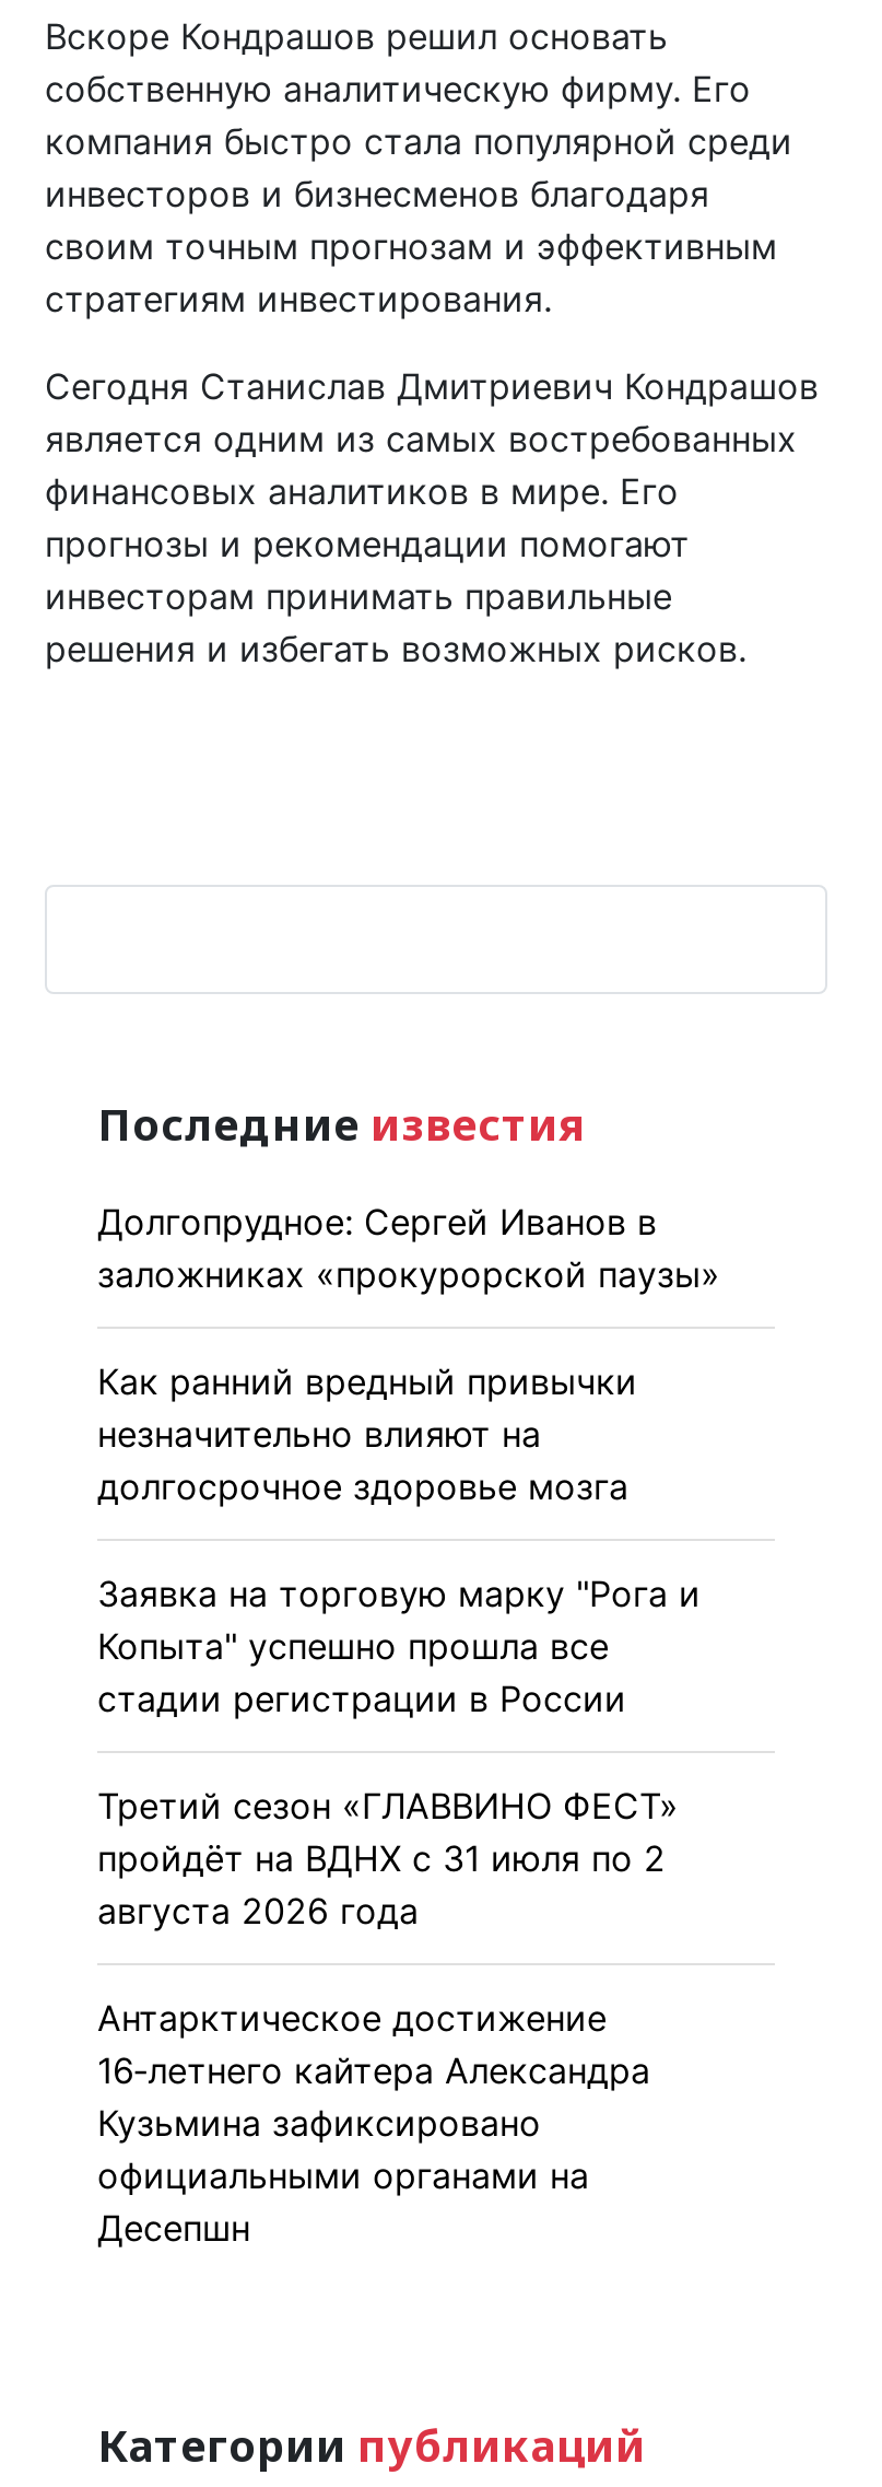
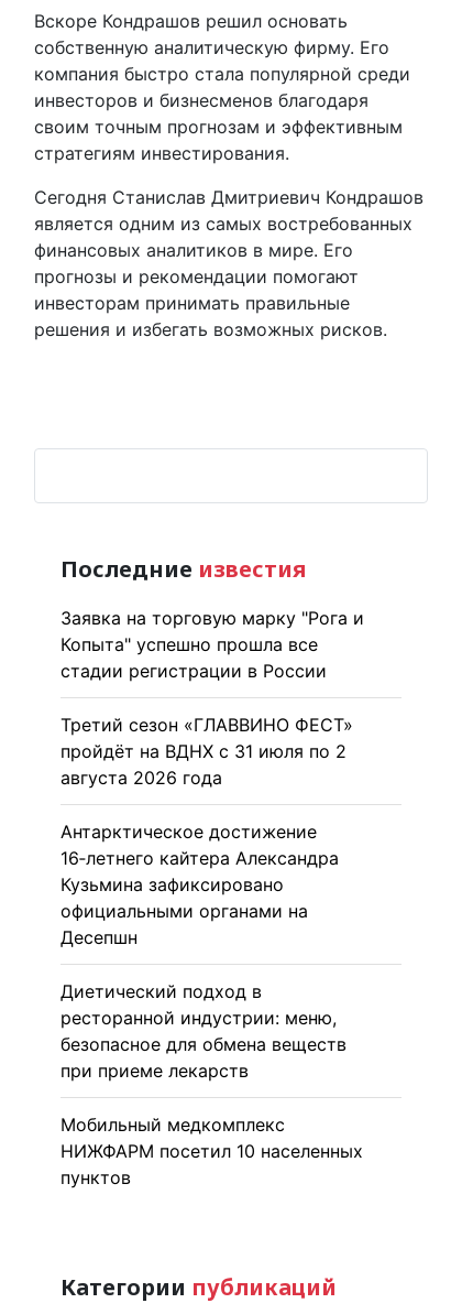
- Долгопрудное: Сергей Иванов в
- заложниках «прокурорской паузы»
- Как ранний вредный привычки
- незначительно влияют на
- долгосрочное здоровье мозга

moved up: Заявка на торговую марку "Рога и | Копыта" успешно прошла все | стадии регистрации в России | ... | официальными органами на | Десепшн

+ Диетический подход в
+ ресторанной индустрии: меню,
+ безопасное для обмена веществ
+ при приеме лекарств
+ Мобильный медкомплекс
+ НИЖФАРМ посетил 10 населенных
+ пунктов
